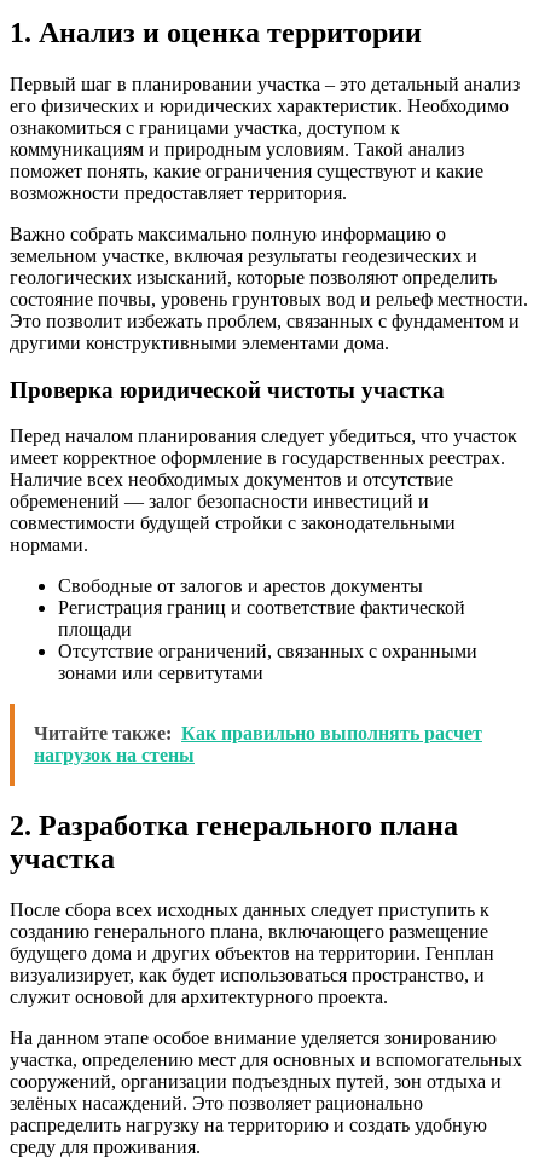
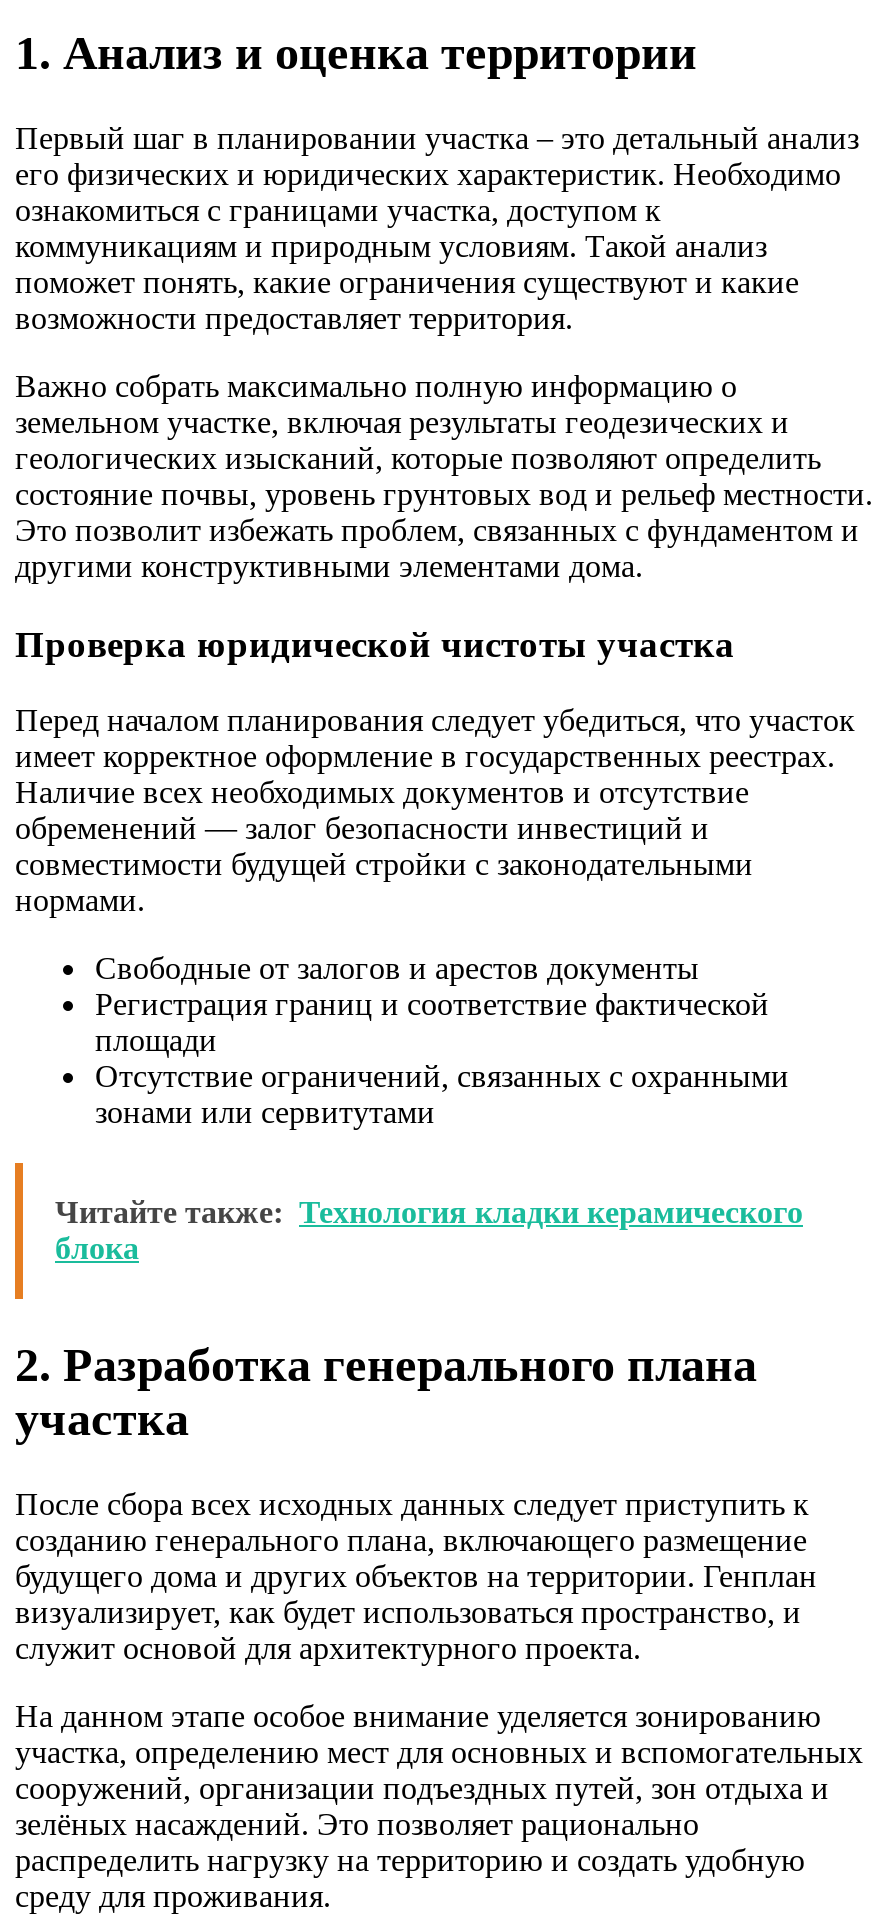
- Читайте также: Как правильно выполнять расчет
- нагрузок на стены
+ Читайте также: Технология кладки керамического
+ блока
